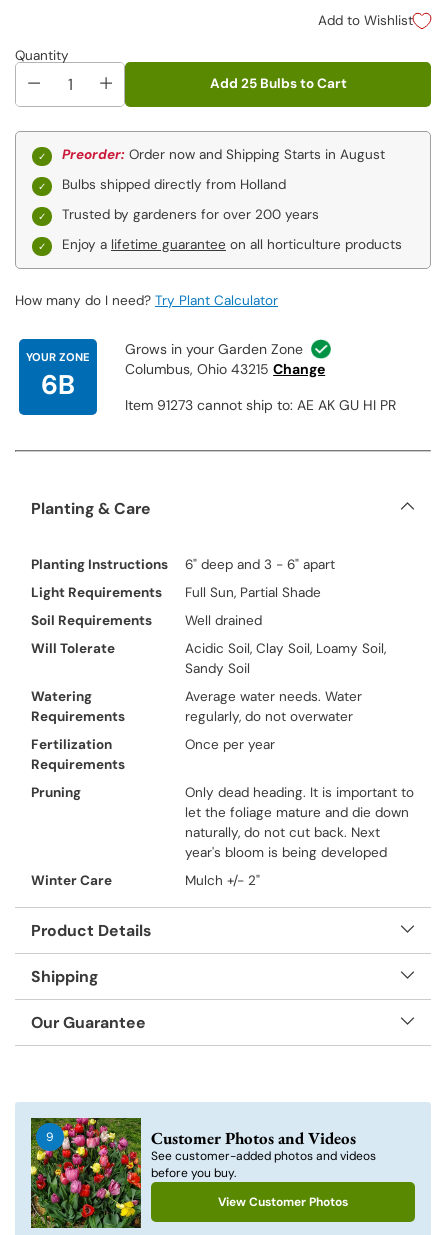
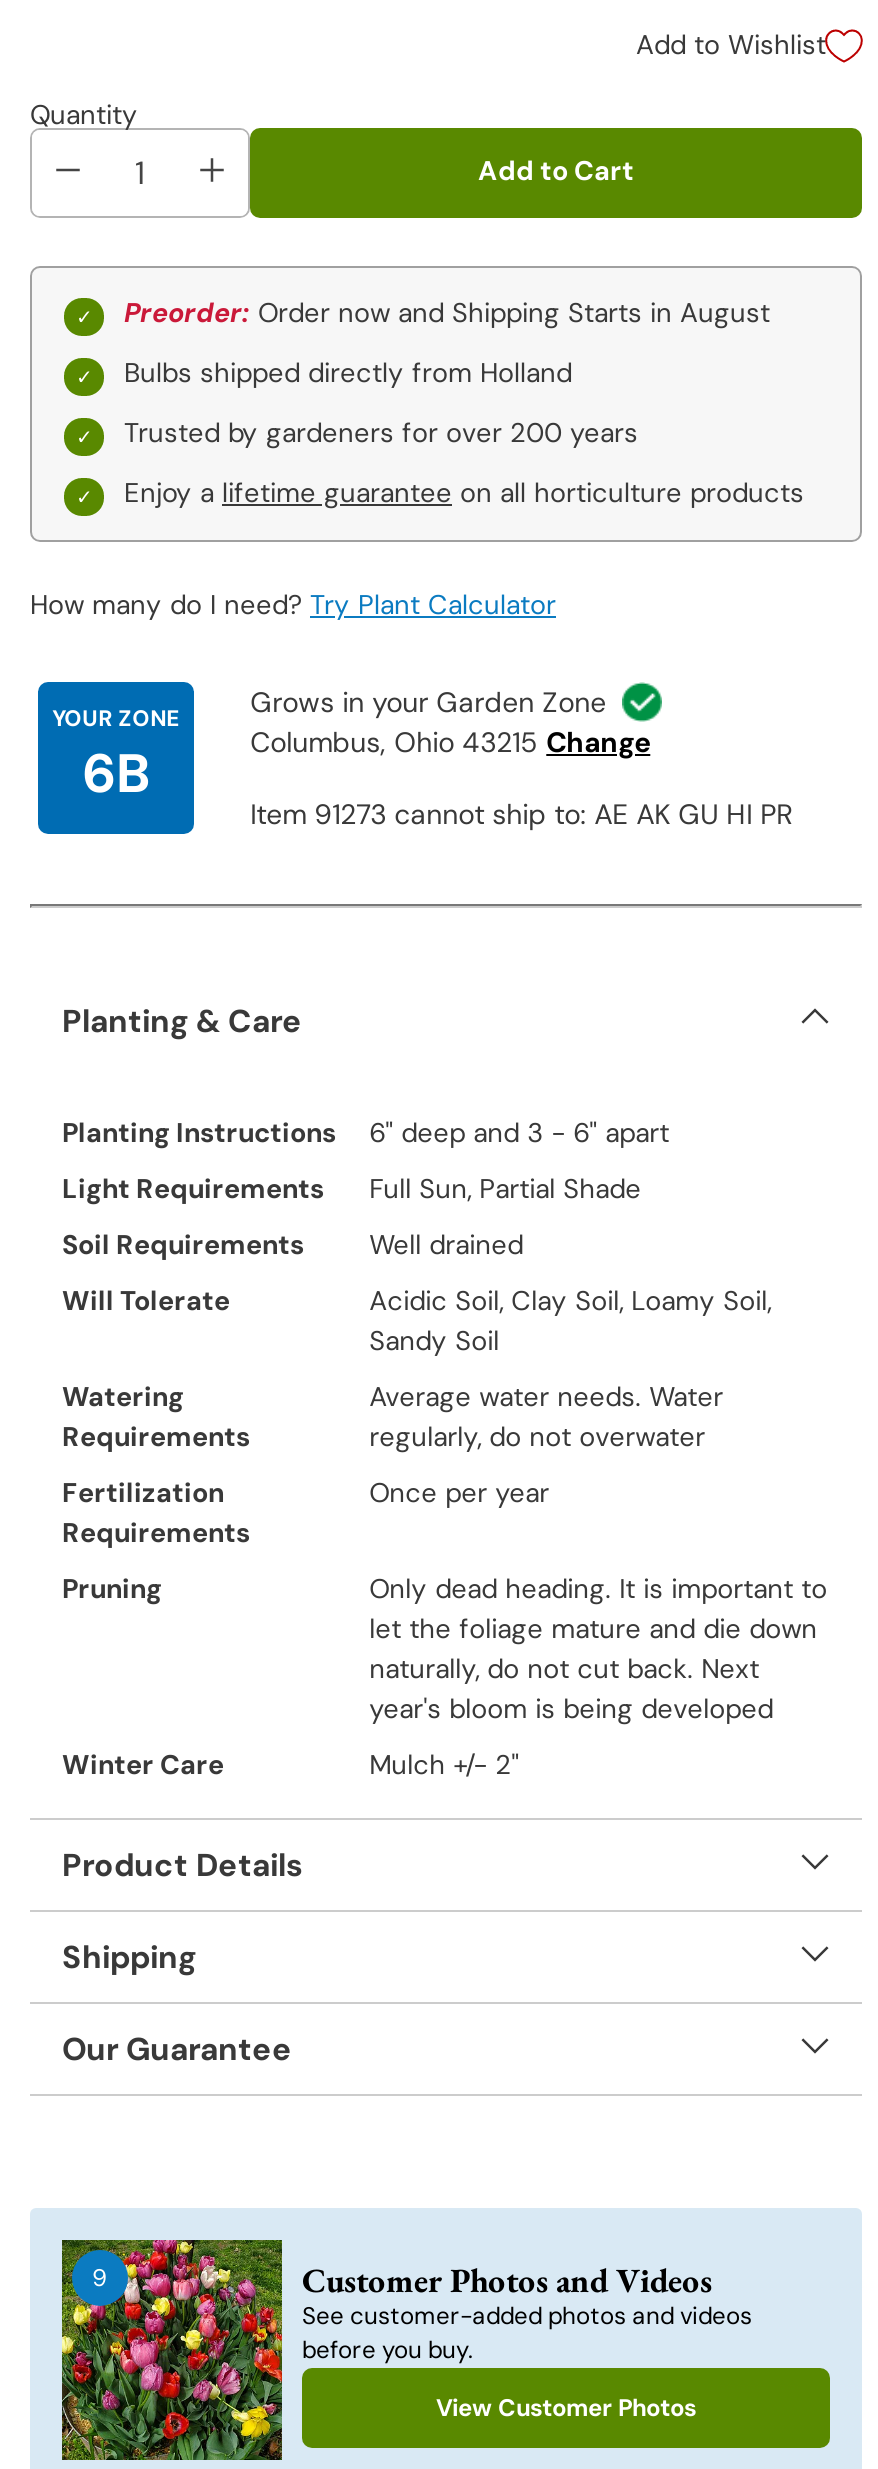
- Add 25 Bulbs to Cart
+ Add to Cart
